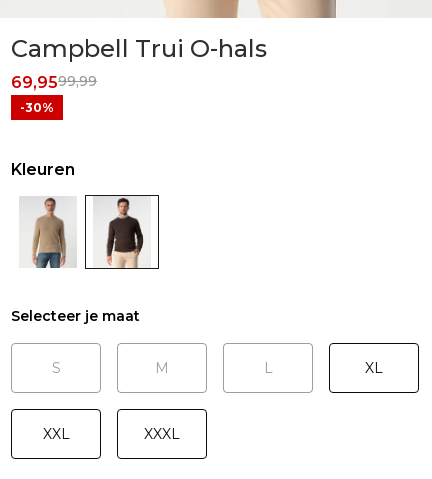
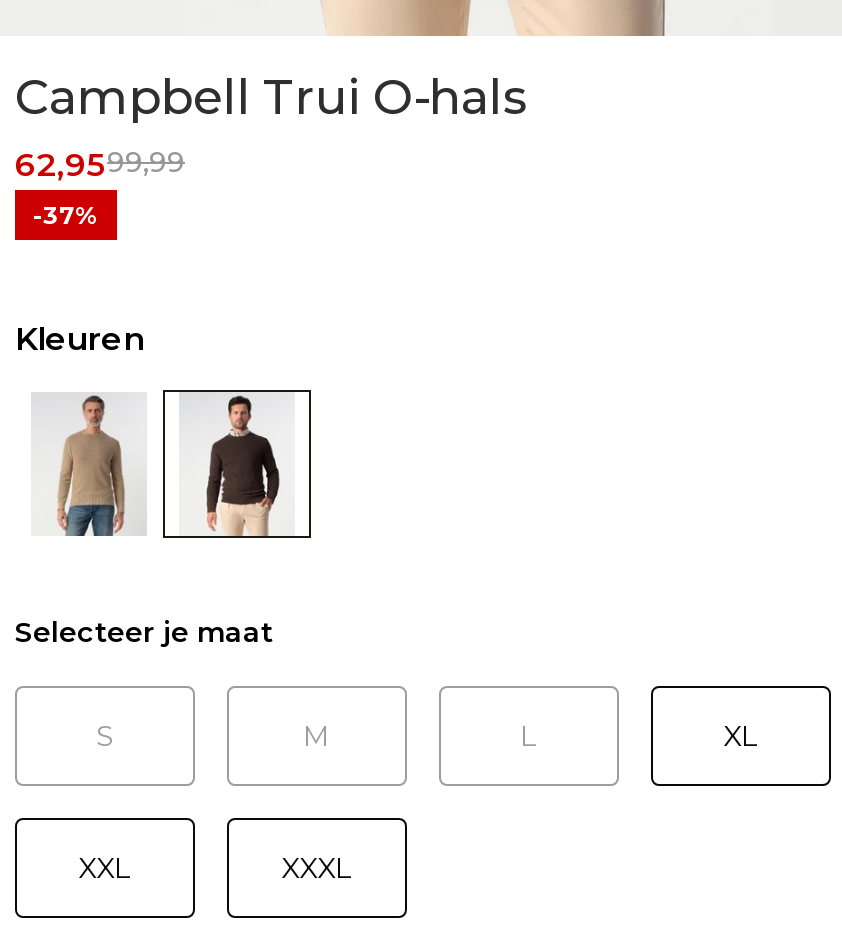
- 69,95 99,99
+ 62,95 99,99

- -30%
+ -37%
